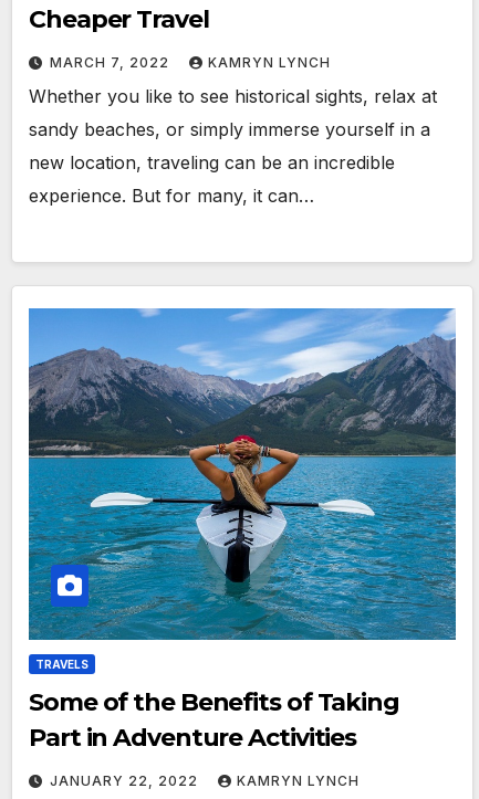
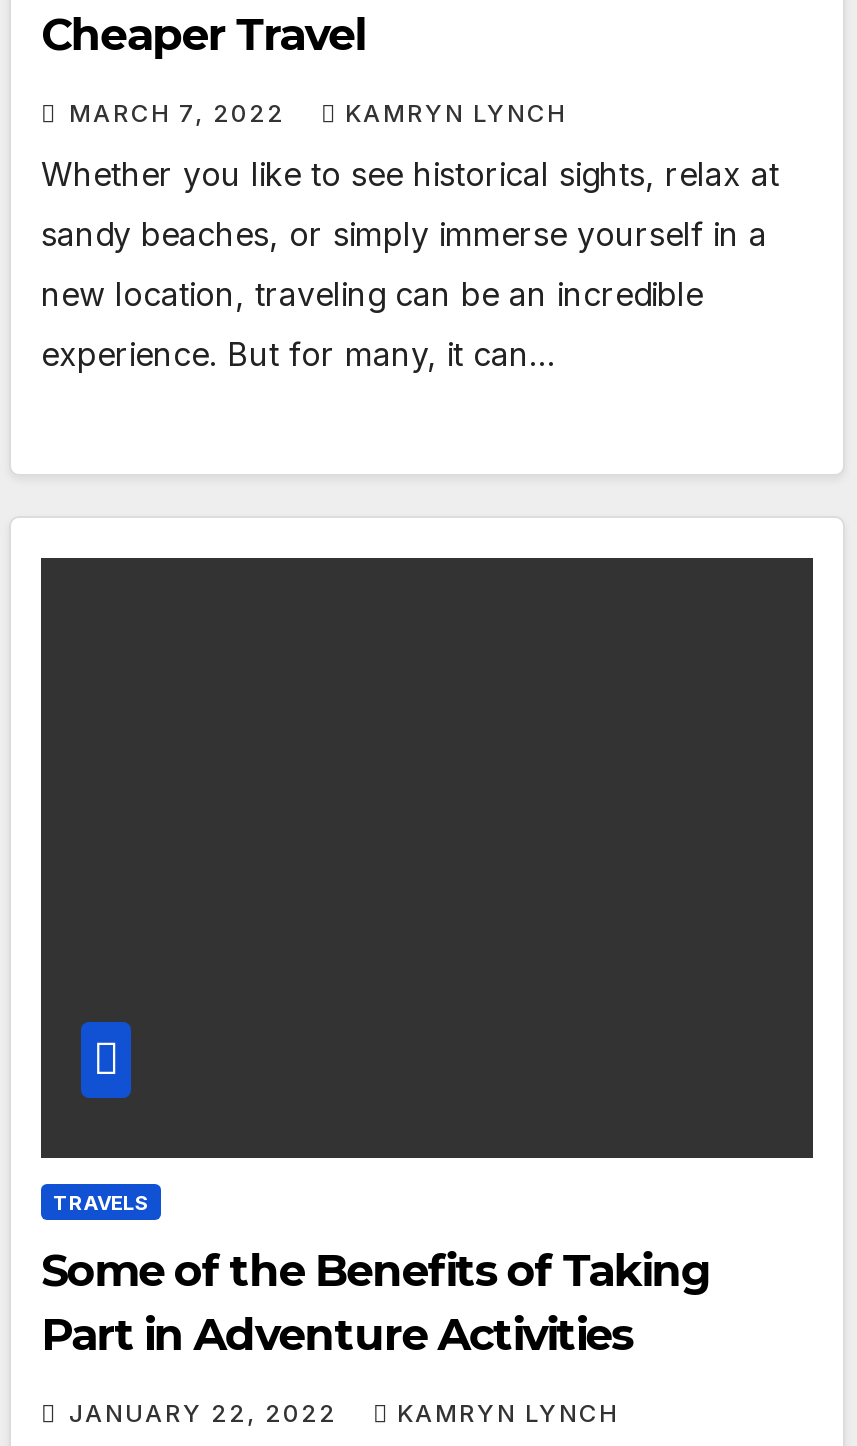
- [image]
